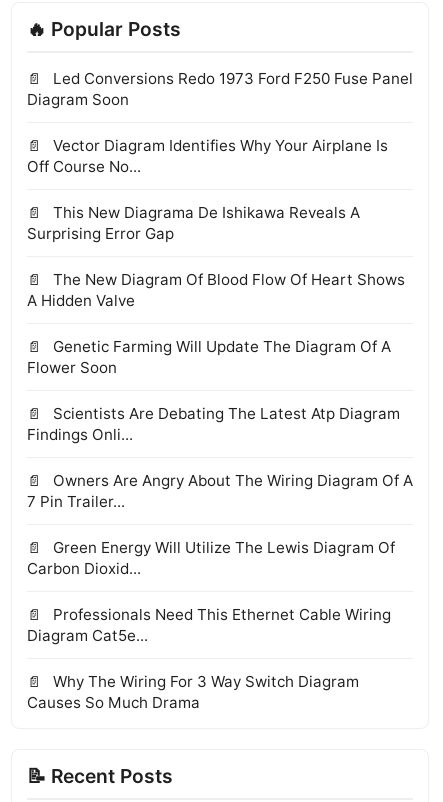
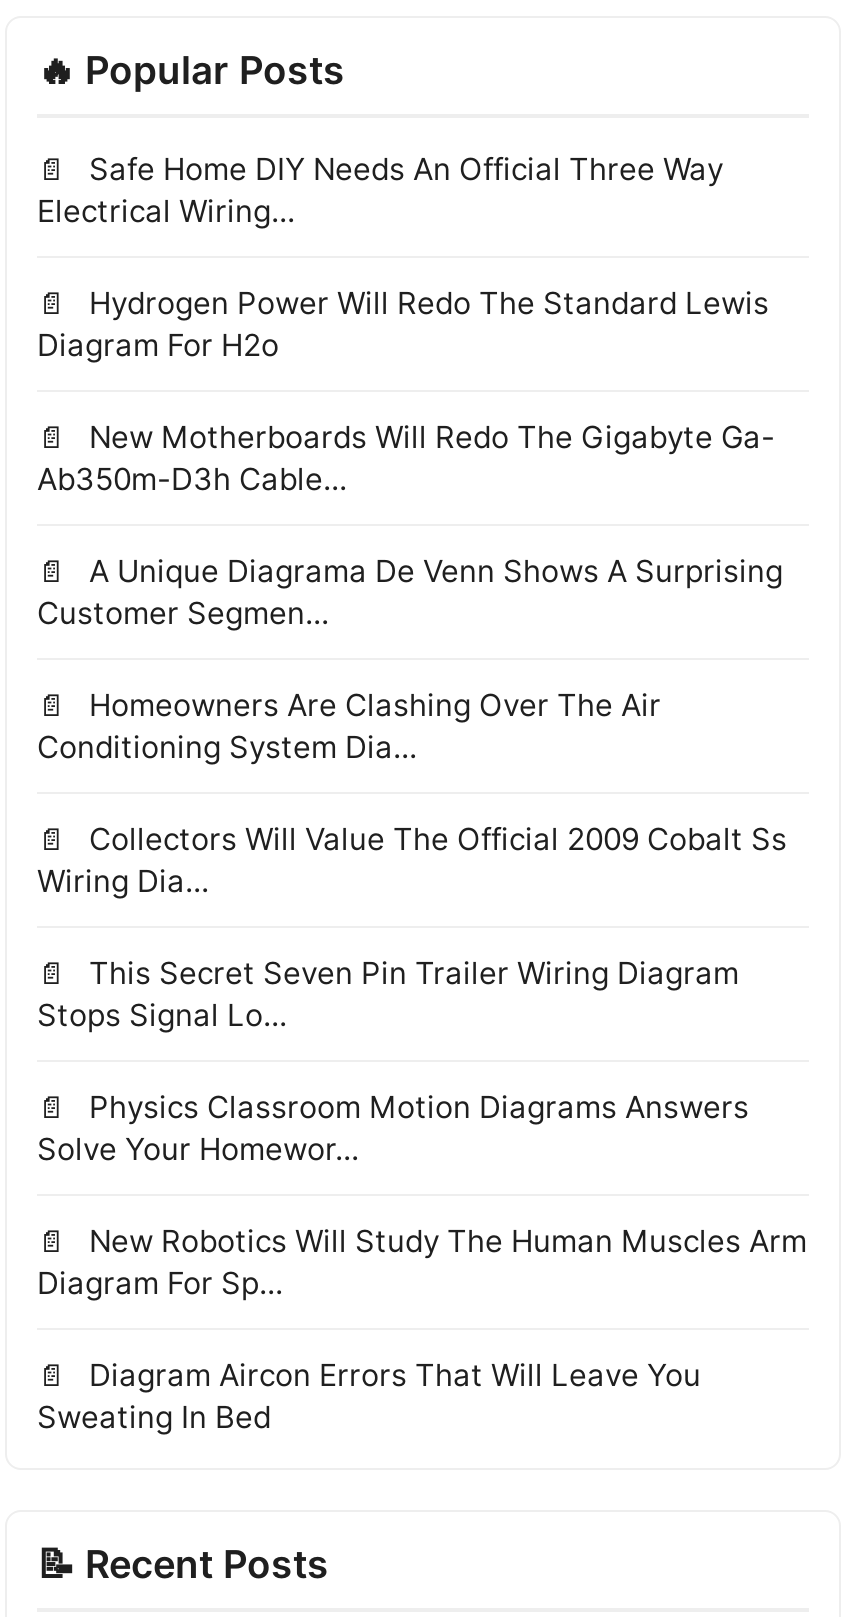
- Led Conversions Redo 1973 Ford F250 Fuse Panel
- Diagram Soon
+ Safe Home DIY Needs An Official Three Way
+ Electrical Wiring...

- Vector Diagram Identifies Why Your Airplane Is
- Off Course No...
+ Hydrogen Power Will Redo The Standard Lewis
+ Diagram For H2o

- This New Diagrama De Ishikawa Reveals A
- Surprising Error Gap
+ New Motherboards Will Redo The Gigabyte Ga-
+ Ab350m-D3h Cable...

- The New Diagram Of Blood Flow Of Heart Shows
- A Hidden Valve
+ A Unique Diagrama De Venn Shows A Surprising
+ Customer Segmen...

- Genetic Farming Will Update The Diagram Of A
- Flower Soon
+ Homeowners Are Clashing Over The Air
+ Conditioning System Dia...

- Scientists Are Debating The Latest Atp Diagram
- Findings Onli...
+ Collectors Will Value The Official 2009 Cobalt Ss
+ Wiring Dia...

- Owners Are Angry About The Wiring Diagram Of A
- 7 Pin Trailer...
+ This Secret Seven Pin Trailer Wiring Diagram
+ Stops Signal Lo...

- Green Energy Will Utilize The Lewis Diagram Of
- Carbon Dioxid...
+ Physics Classroom Motion Diagrams Answers
+ Solve Your Homewor...

- Professionals Need This Ethernet Cable Wiring
- Diagram Cat5e...
+ New Robotics Will Study The Human Muscles Arm
+ Diagram For Sp...

- Why The Wiring For 3 Way Switch Diagram
- Causes So Much Drama
+ Diagram Aircon Errors That Will Leave You
+ Sweating In Bed
